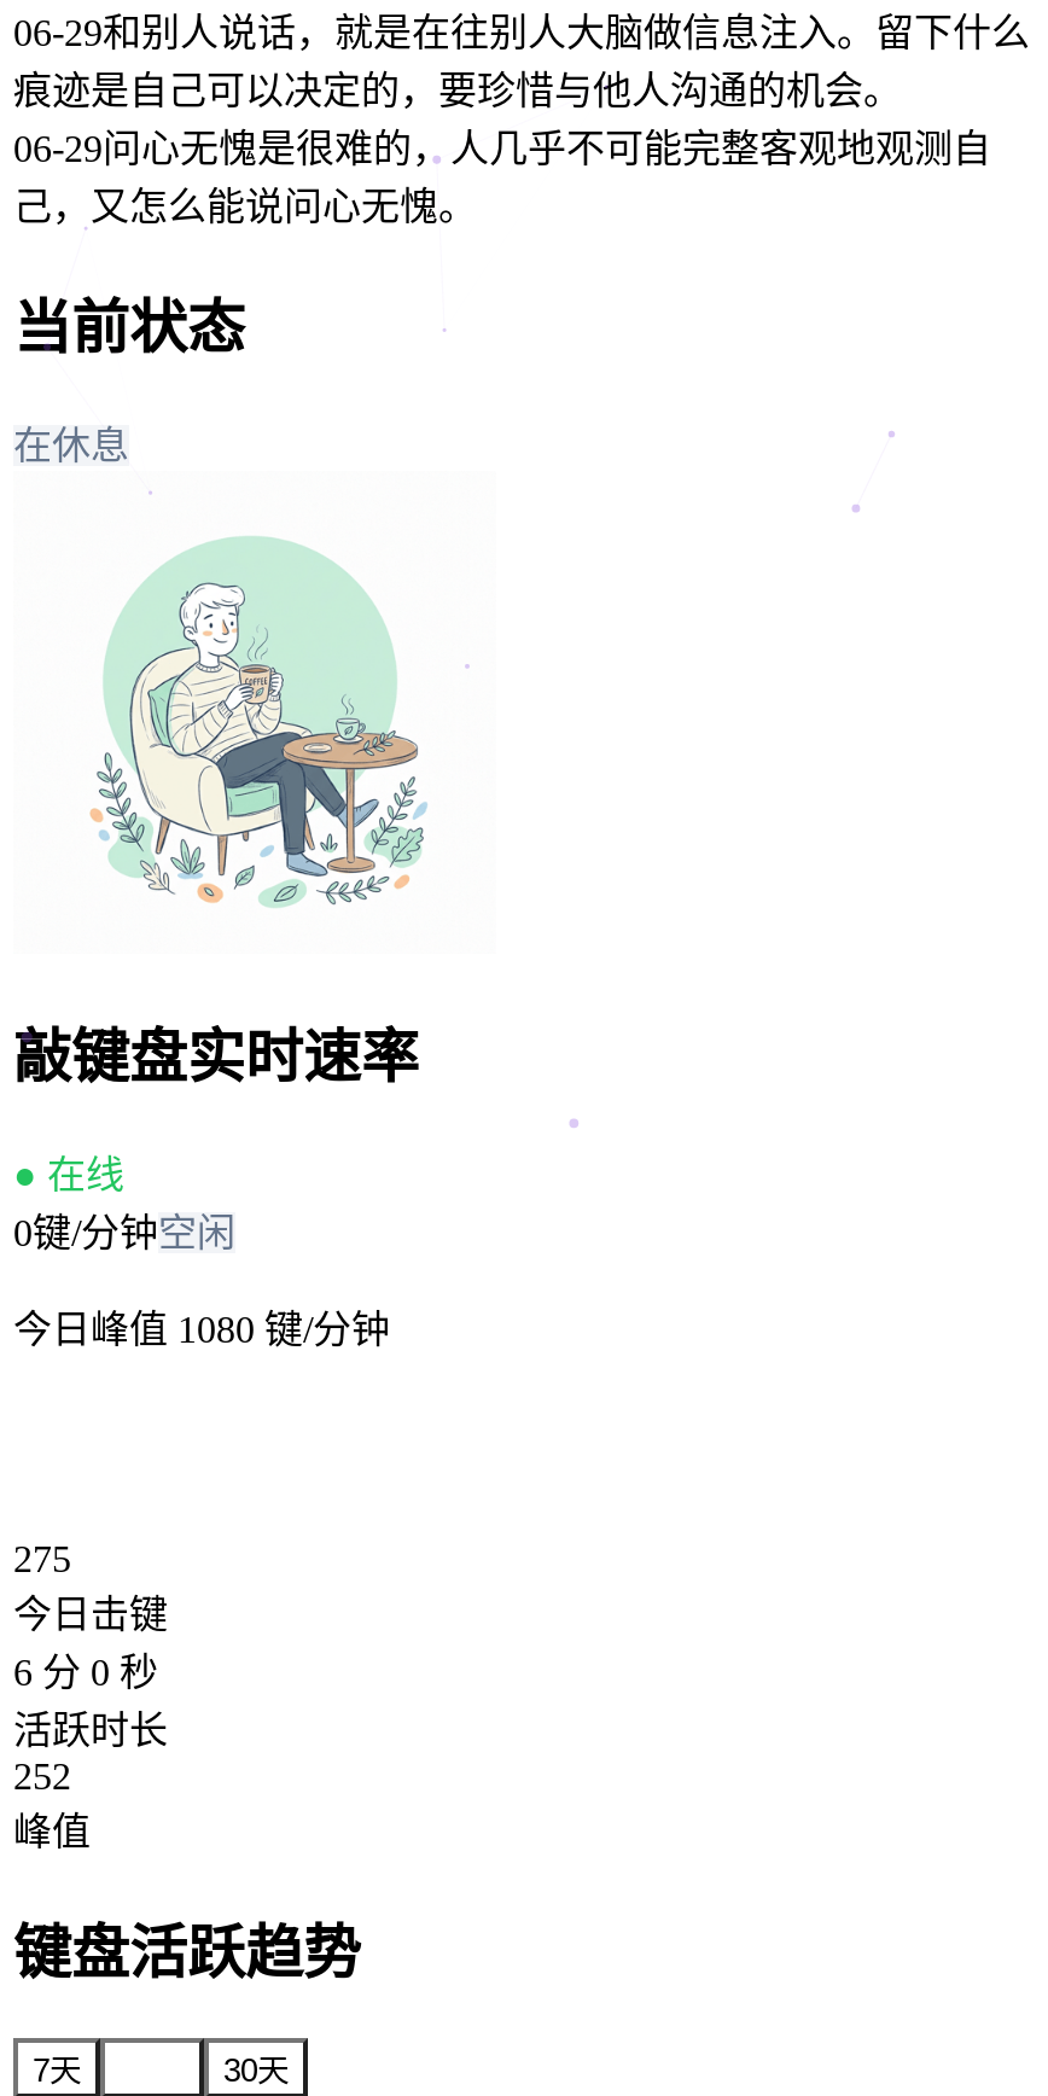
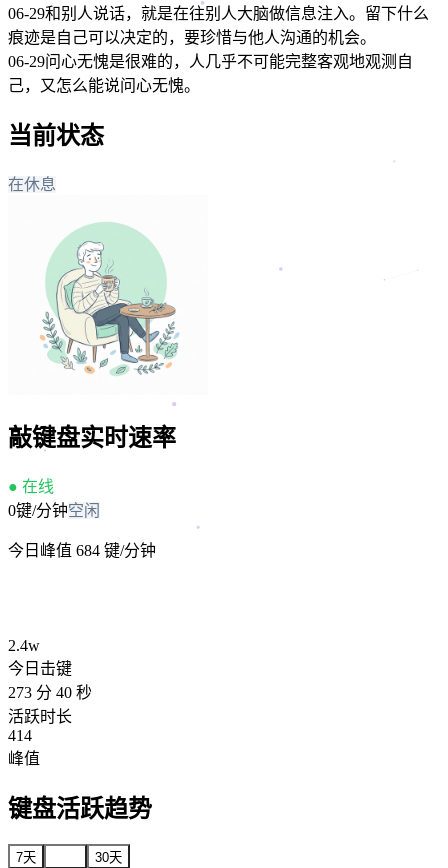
- 今日峰值 1080 键/分钟
+ 今日峰值 684 键/分钟

- 275
+ 2.4w

- 6 分 0 秒
+ 273 分 40 秒

- 252
+ 414
